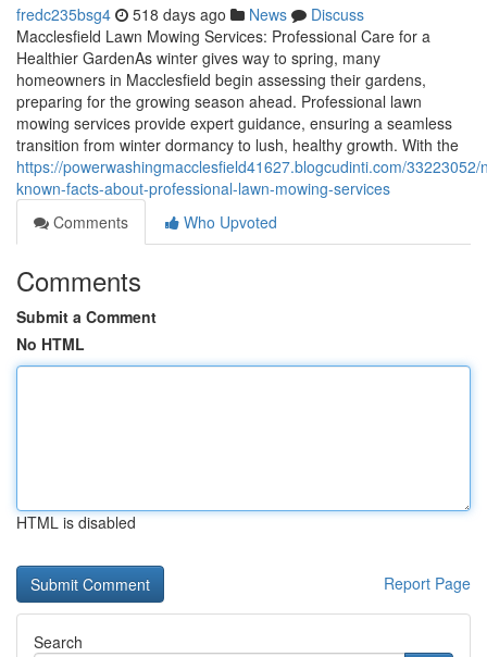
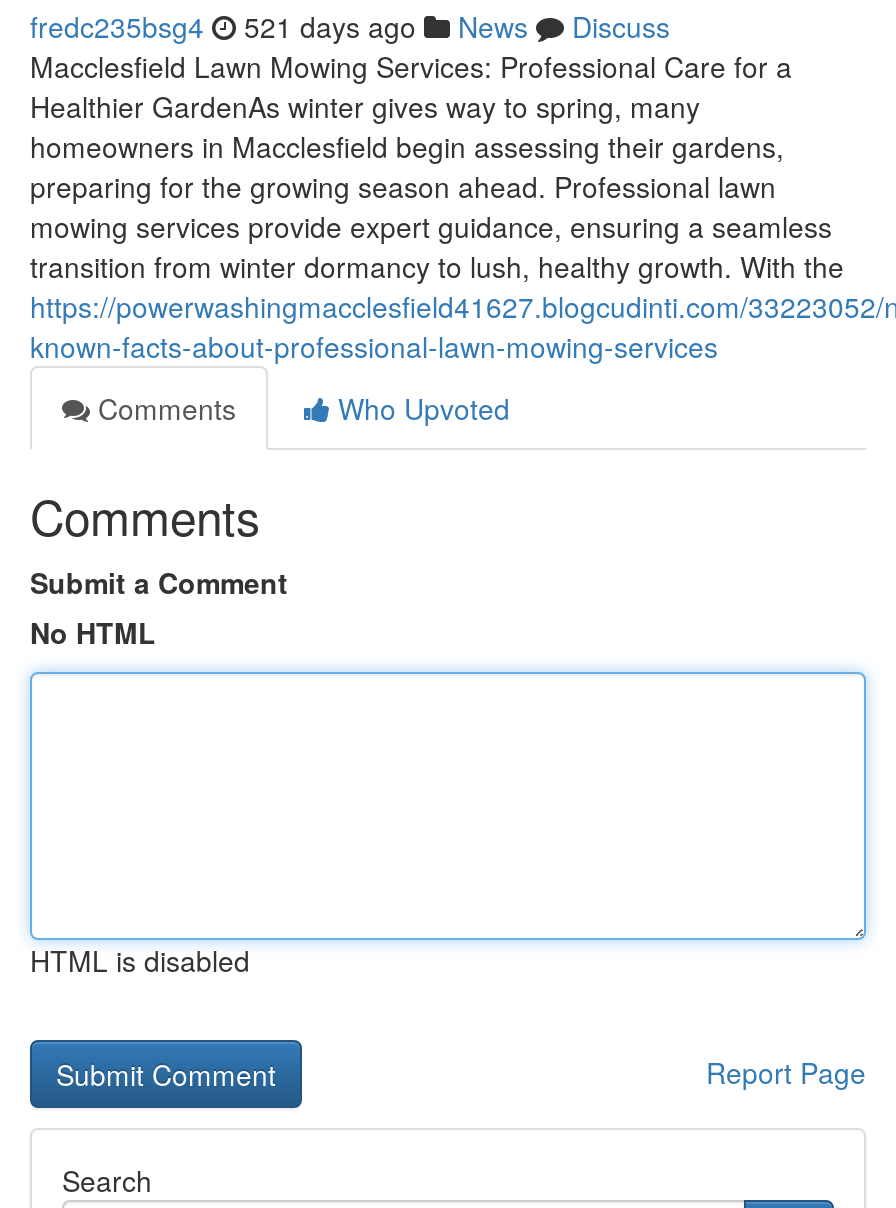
- fredc235bsg4 518 days ago News Discuss
+ fredc235bsg4 521 days ago News Discuss
